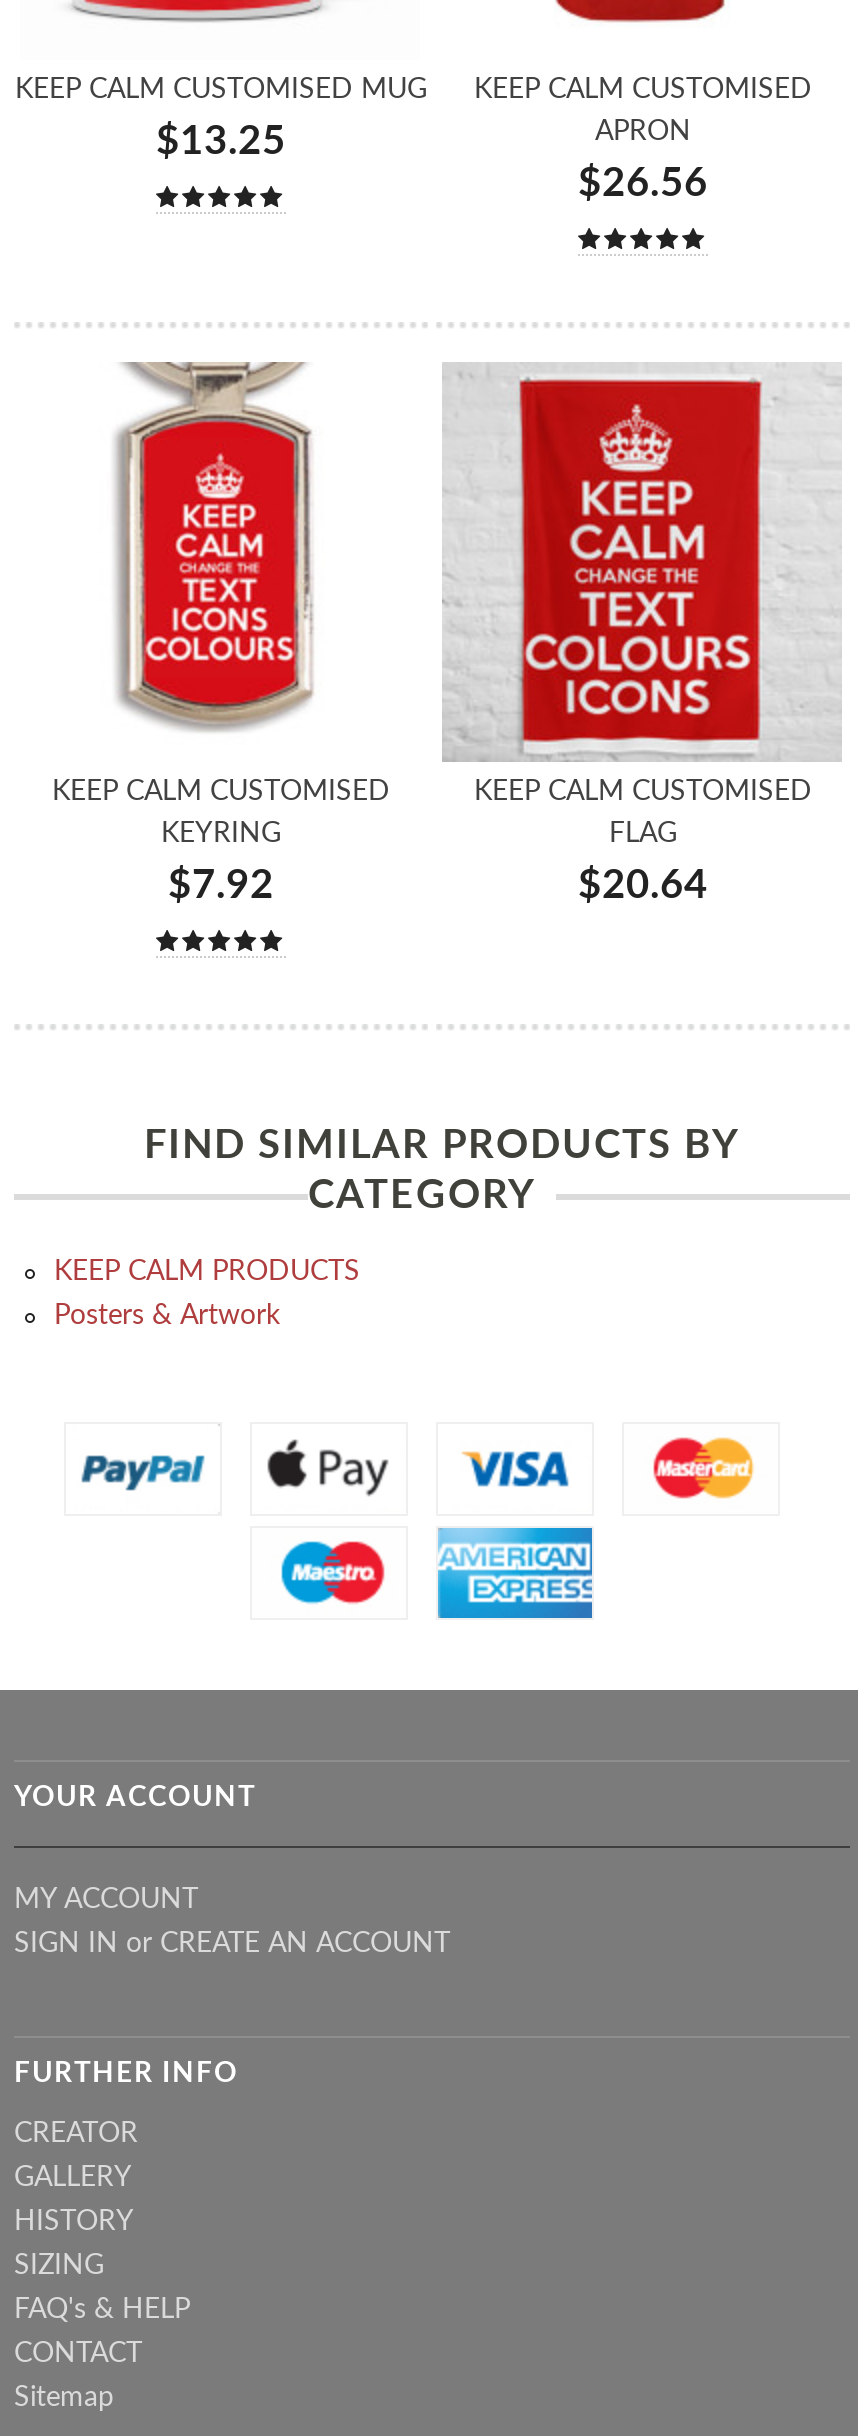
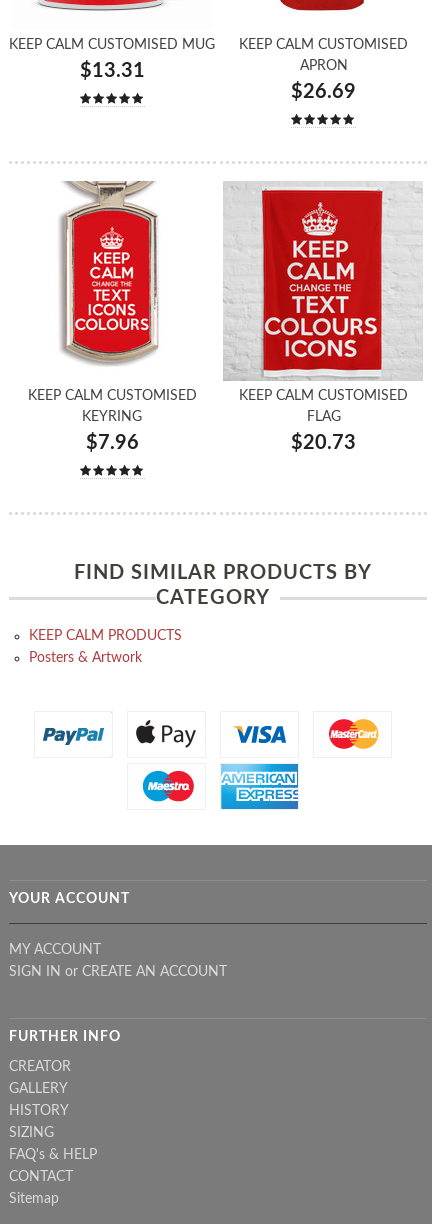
- $13.25
+ $13.31

- $26.56
+ $26.69

- $7.92
+ $7.96

- $20.64
+ $20.73
